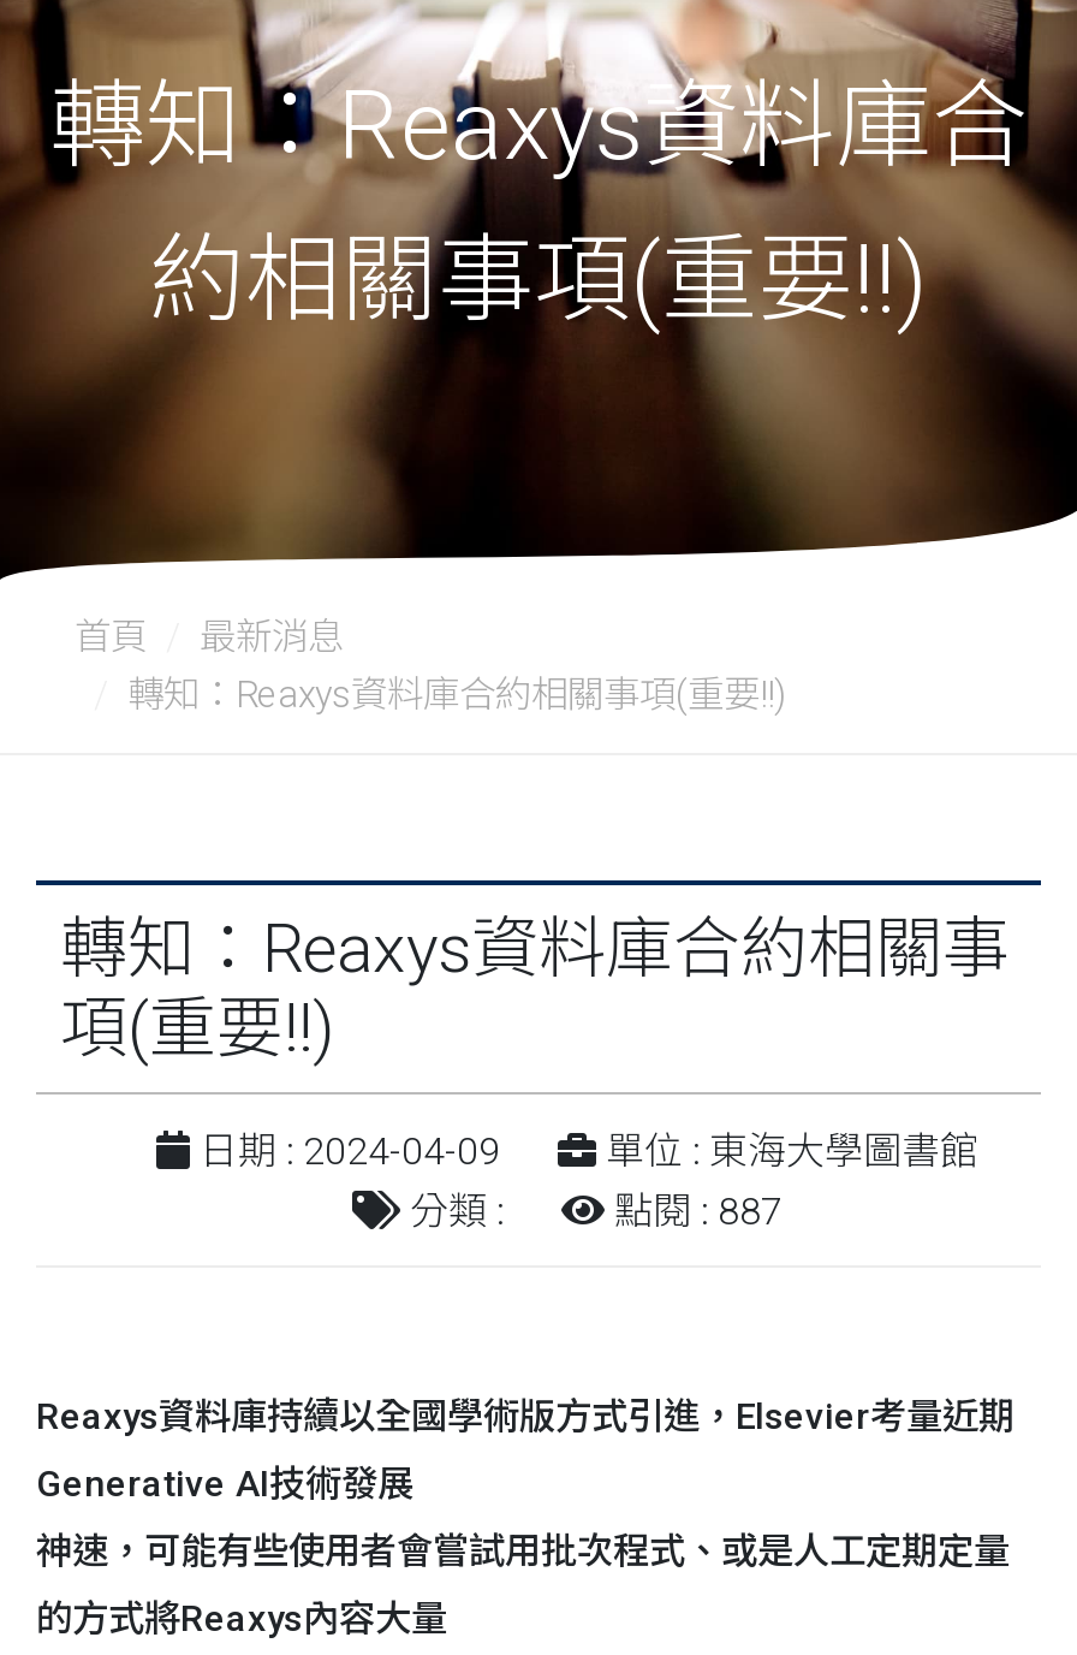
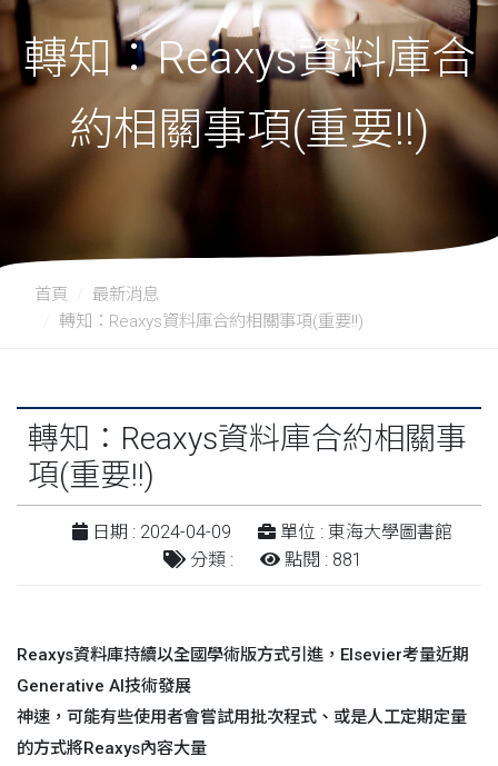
- 點閱 : 887
+ 點閱 : 881
